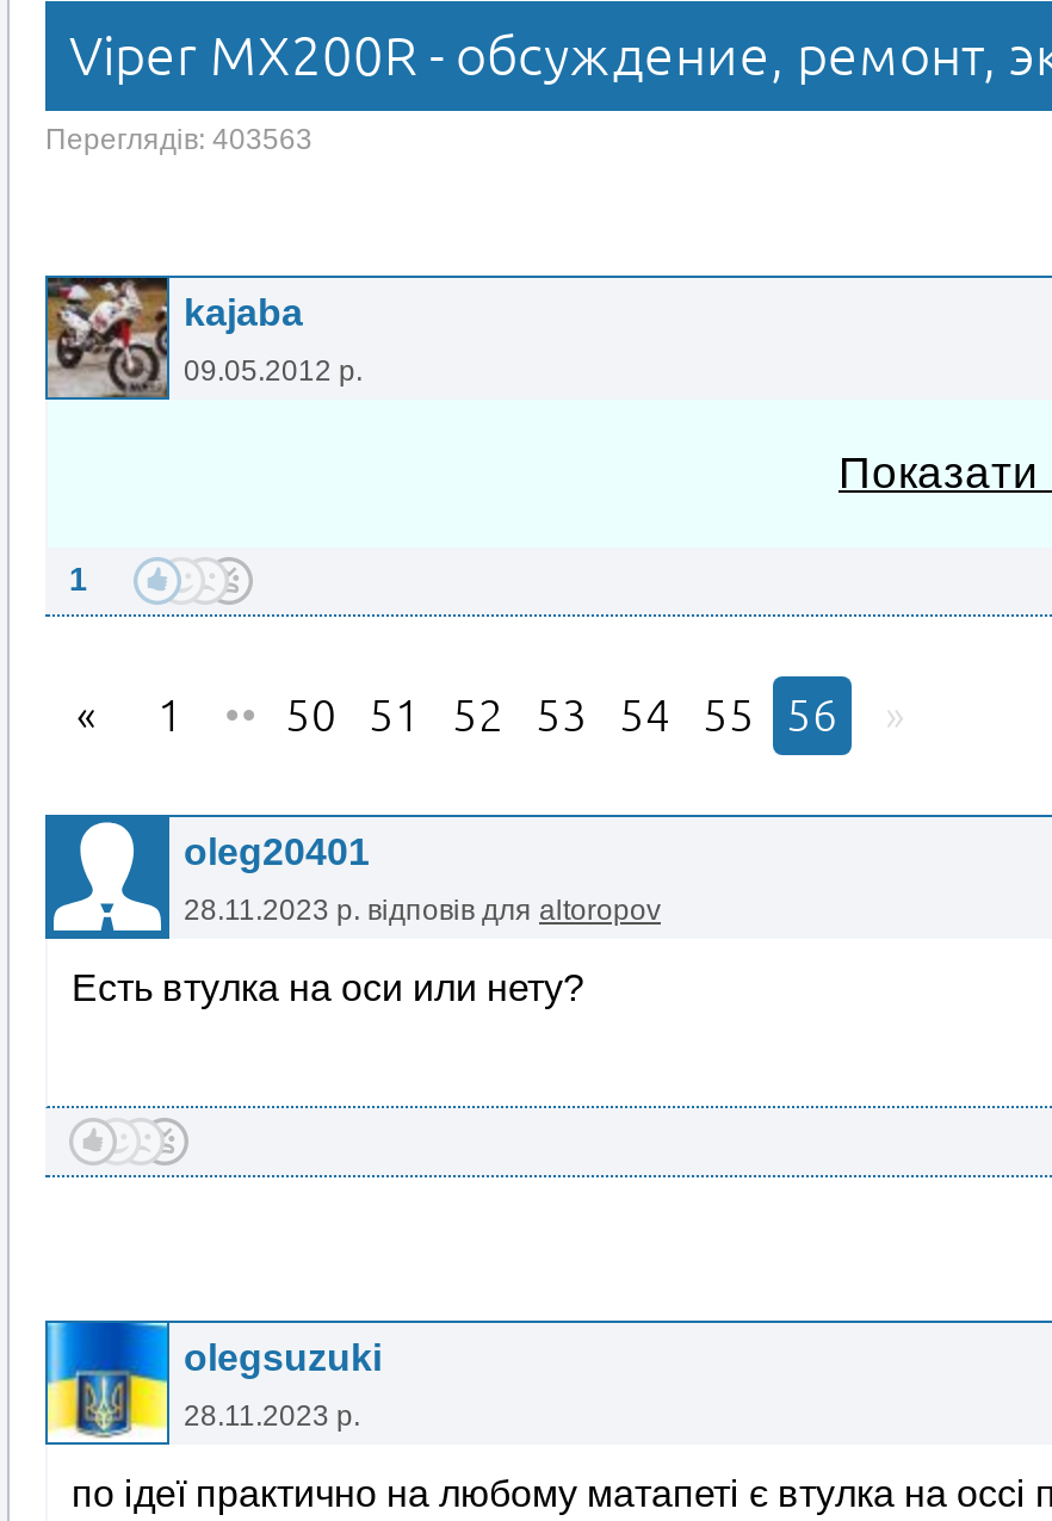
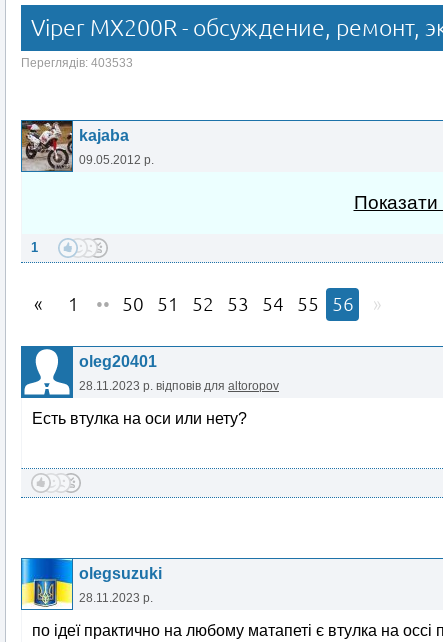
- Переглядів: 403563
+ Переглядів: 403533
